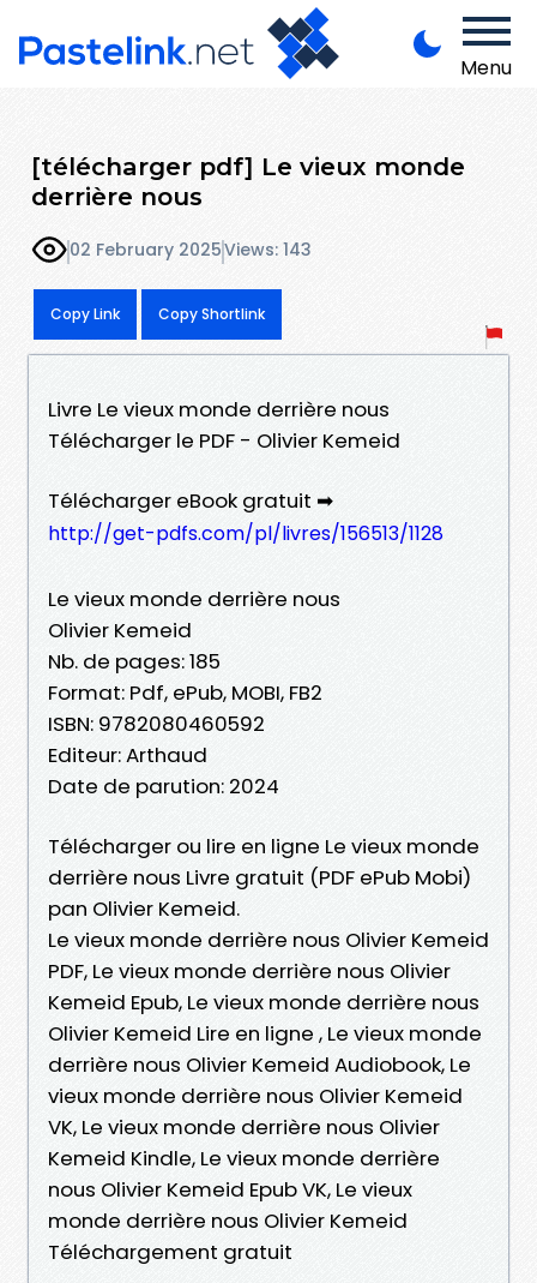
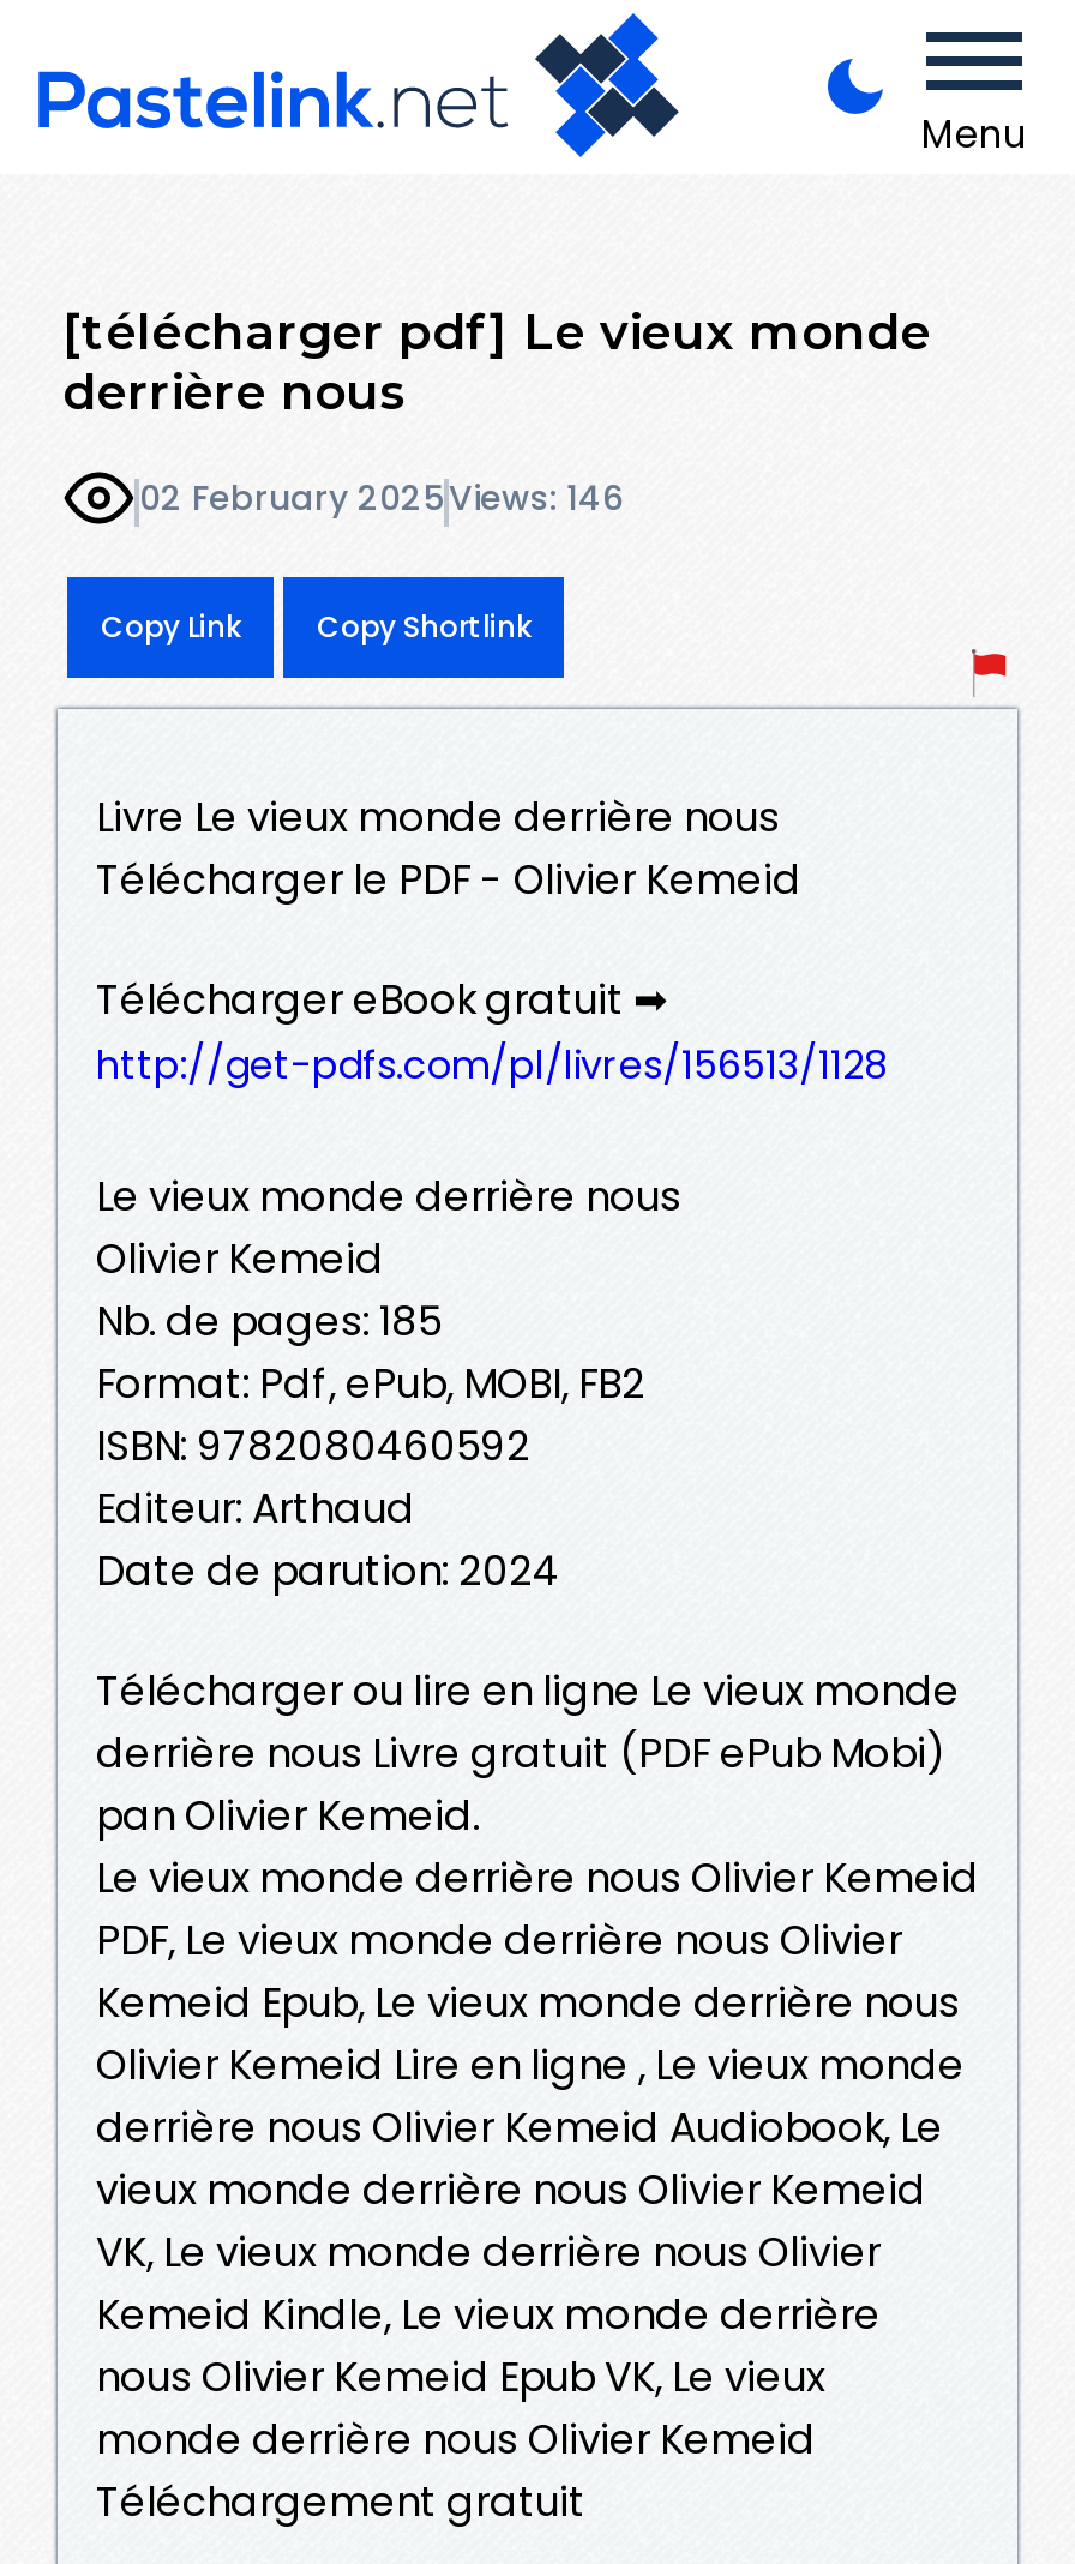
- 02 February 2025 Views: 143
+ 02 February 2025 Views: 146
